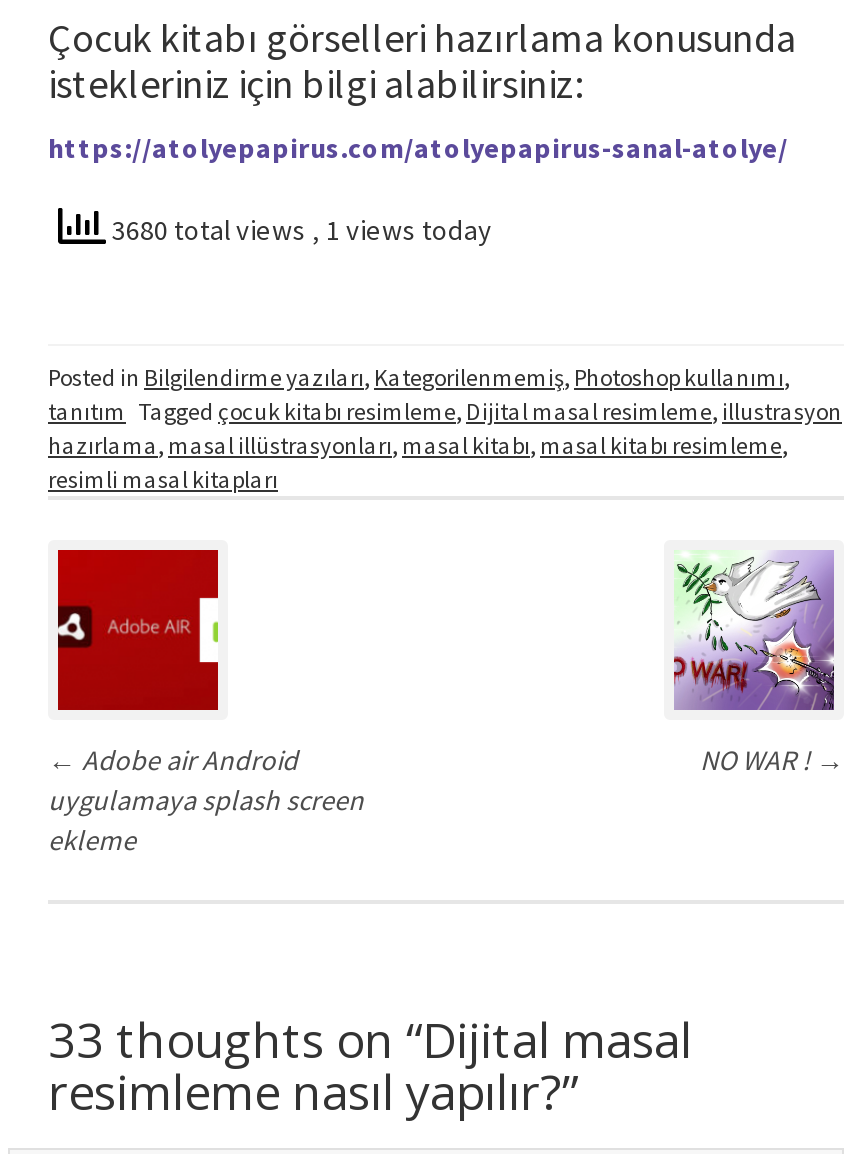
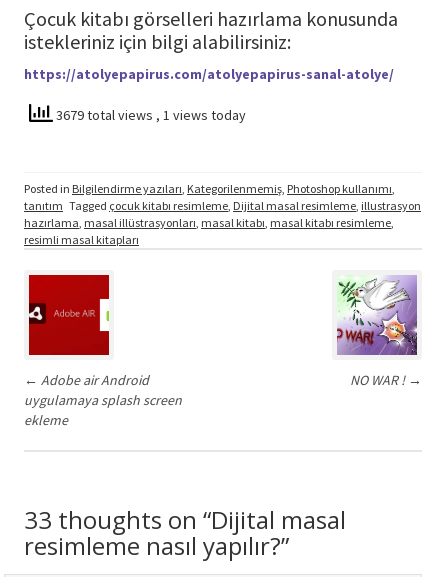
- 3680 total views, 1 views today
+ 3679 total views, 1 views today
